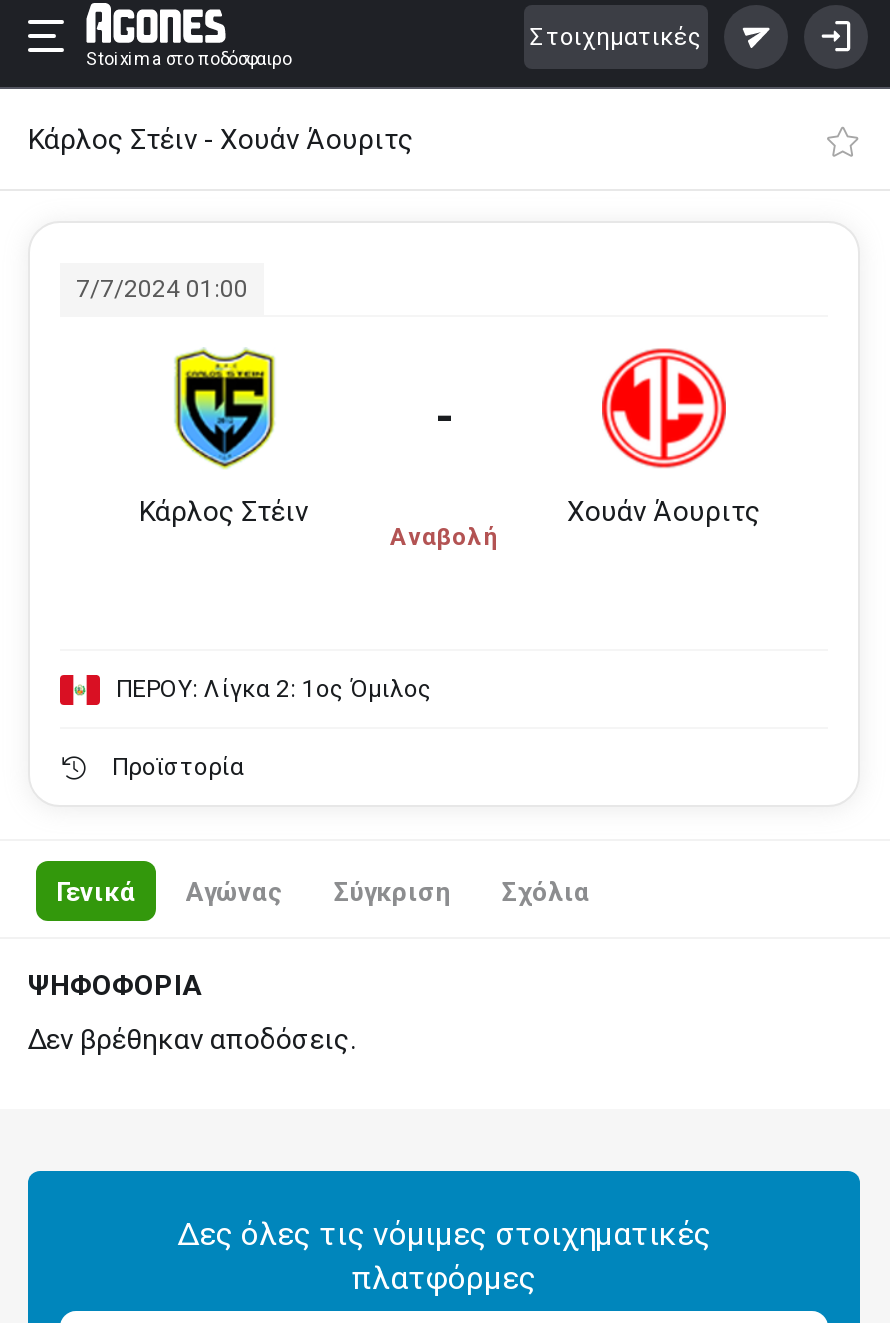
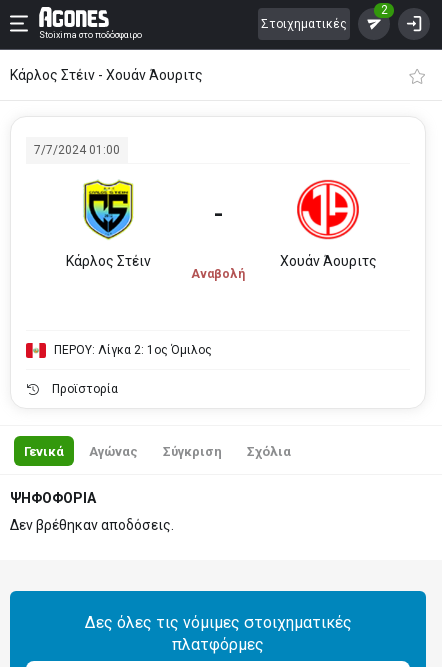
+ 2
